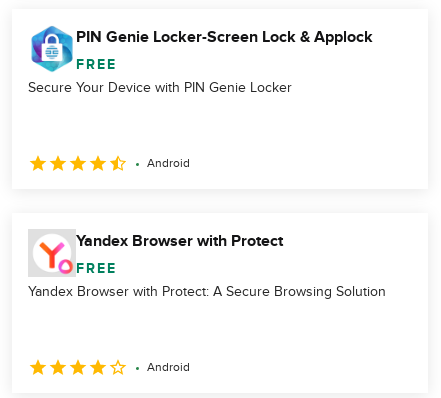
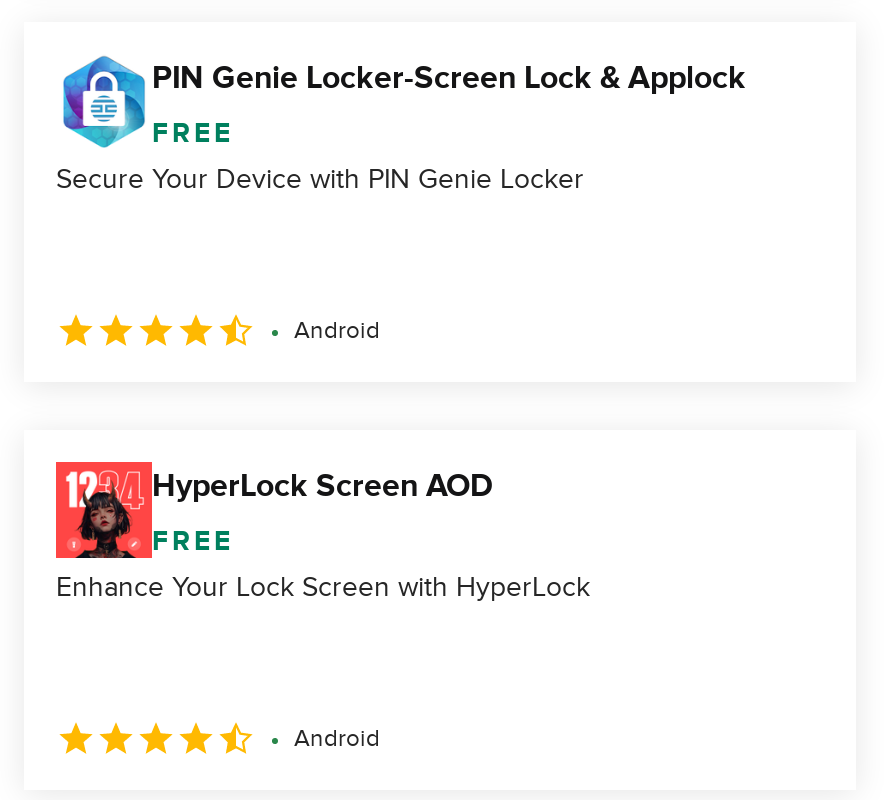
- [image]
- Yandex Browser with Protect
+ [image]
+ HyperLock Screen AOD

- Yandex Browser with Protect: A Secure Browsing Solution
+ Enhance Your Lock Screen with HyperLock
